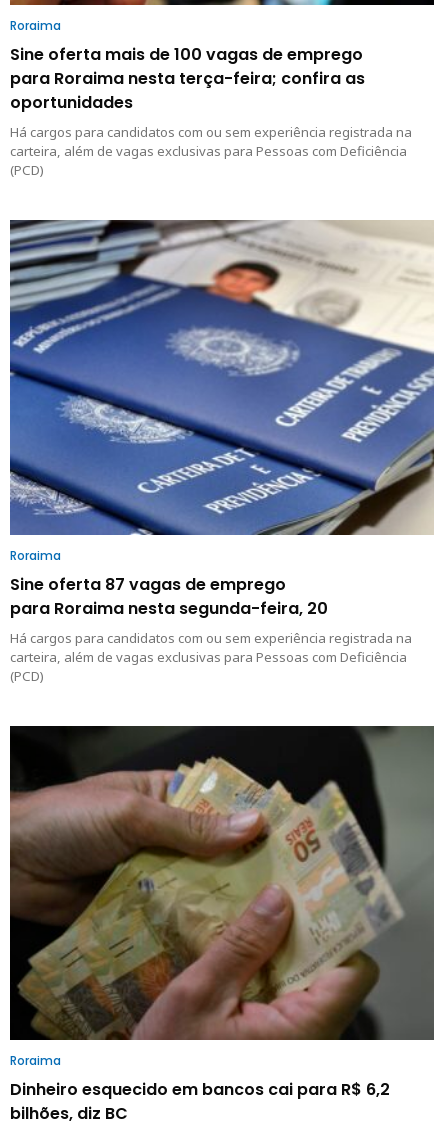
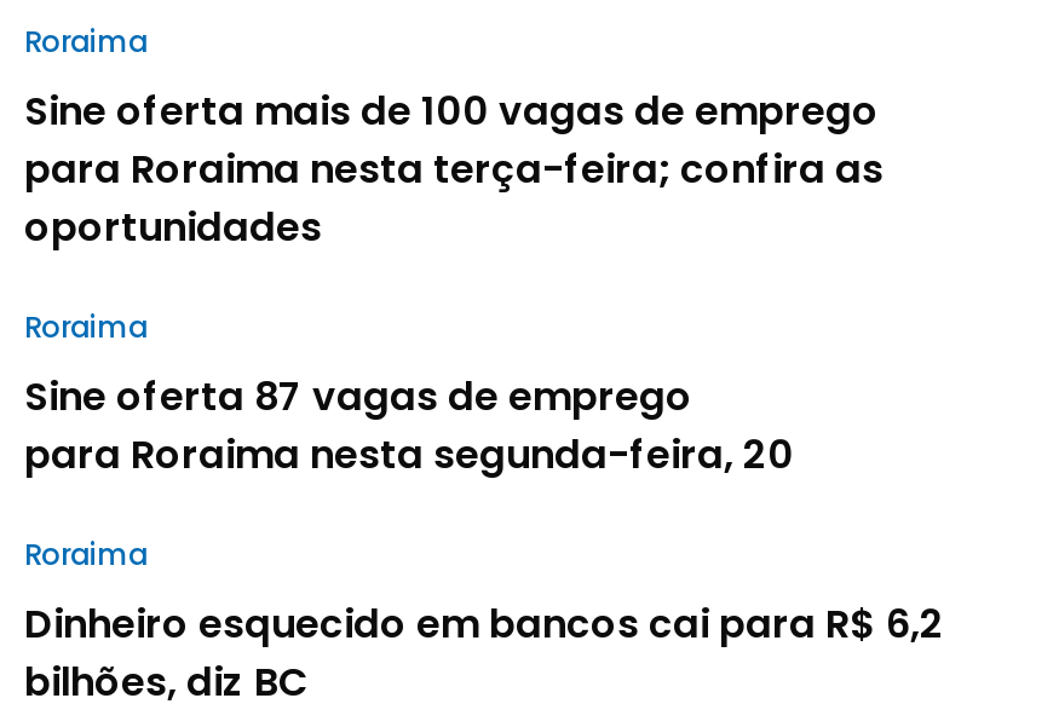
- Há cargos para candidatos com ou sem experiência registrada na
- carteira, além de vagas exclusivas para Pessoas com Deficiência
- (PCD)

- [image]

- Há cargos para candidatos com ou sem experiência registrada na
- carteira, além de vagas exclusivas para Pessoas com Deficiência
- (PCD)

- [image]
